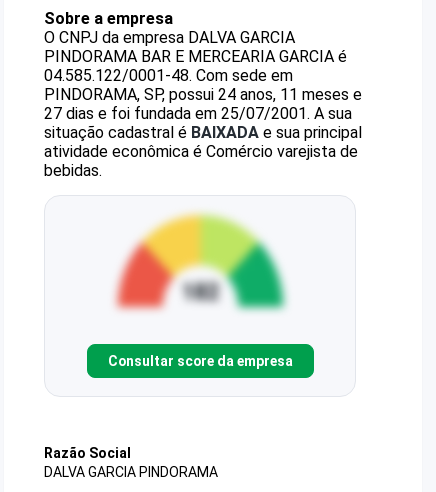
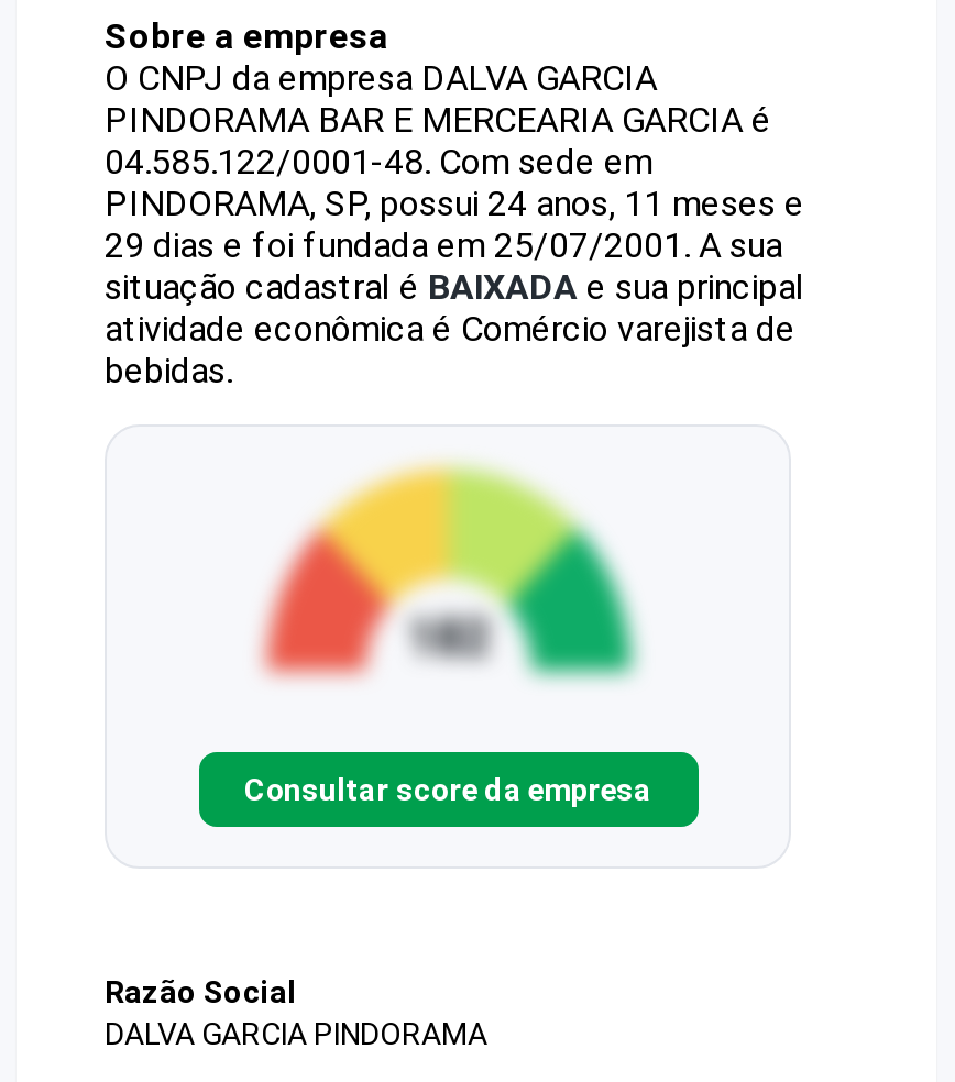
- 27 dias e foi fundada em 25/07/2001. A sua
+ 29 dias e foi fundada em 25/07/2001. A sua
